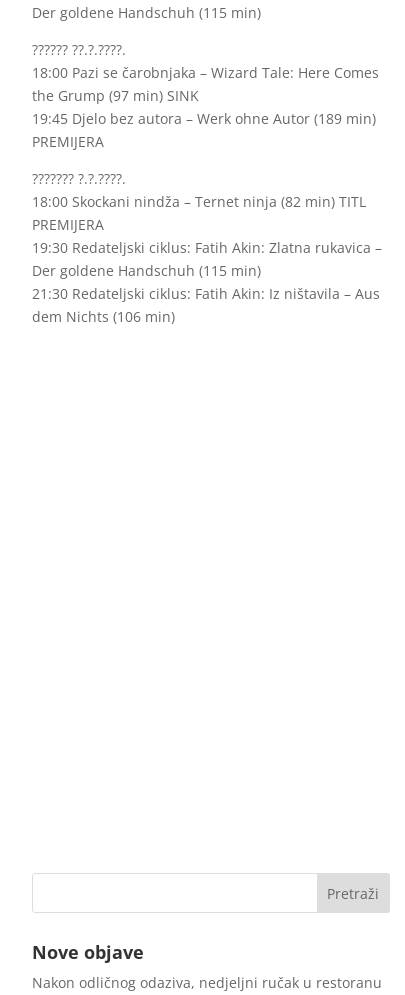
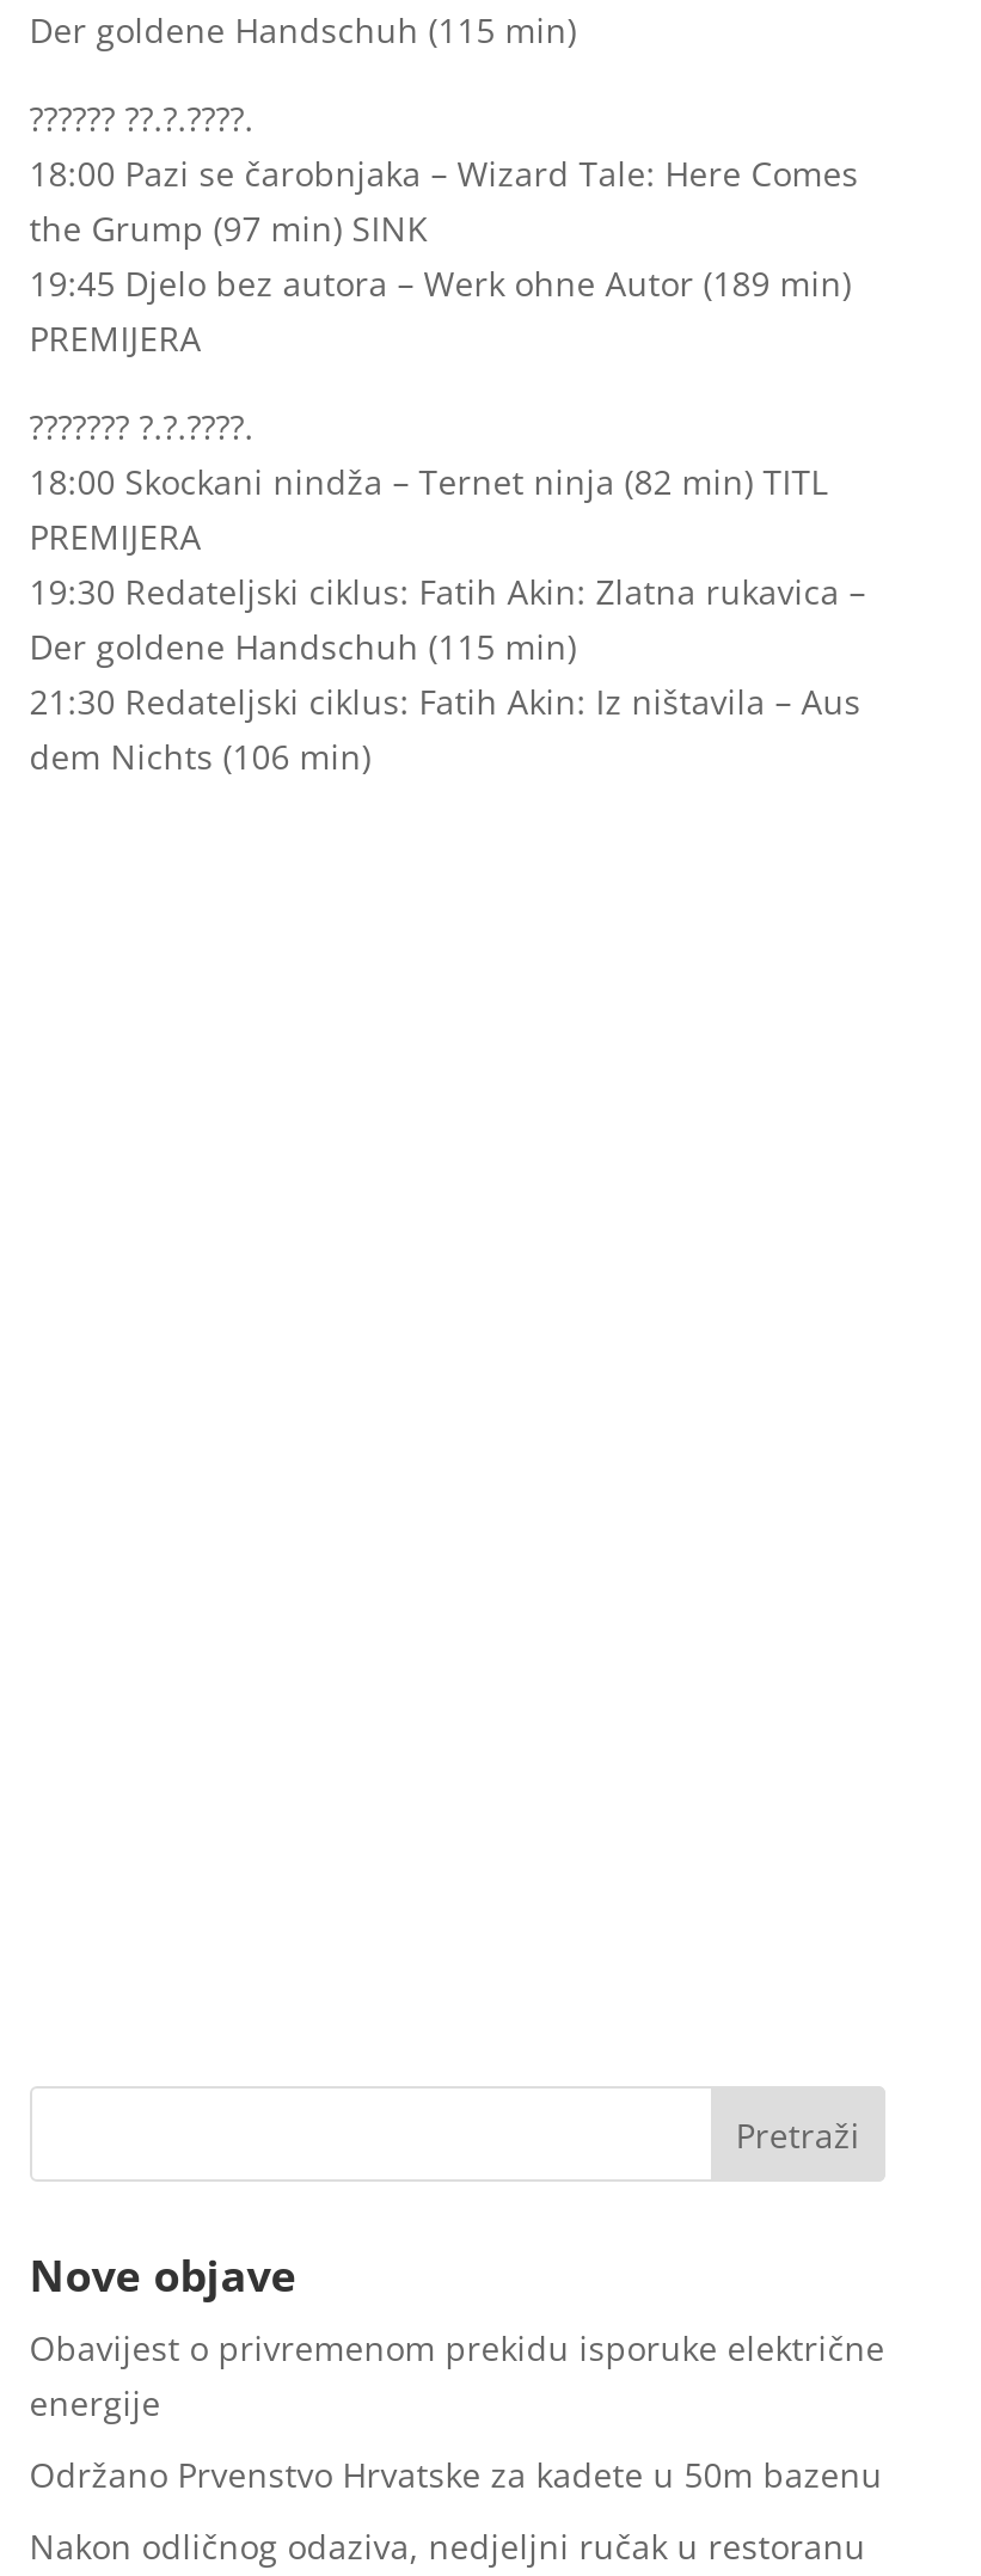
+ Obavijest o privremenom prekidu isporuke električne
+ energije
+ Održano Prvenstvo Hrvatske za kadete u 50m bazenu
